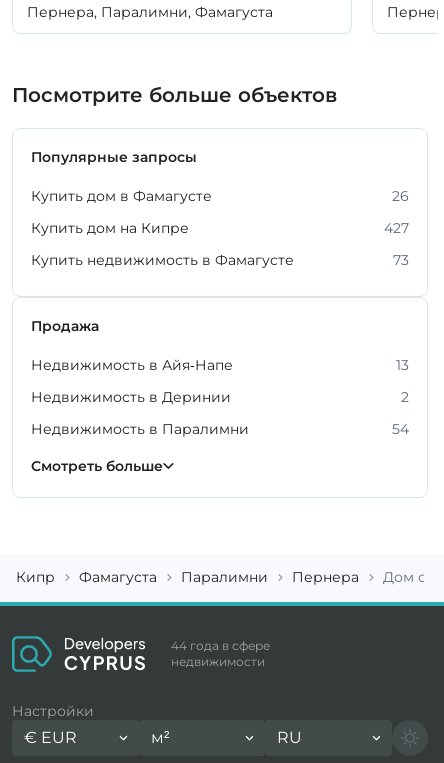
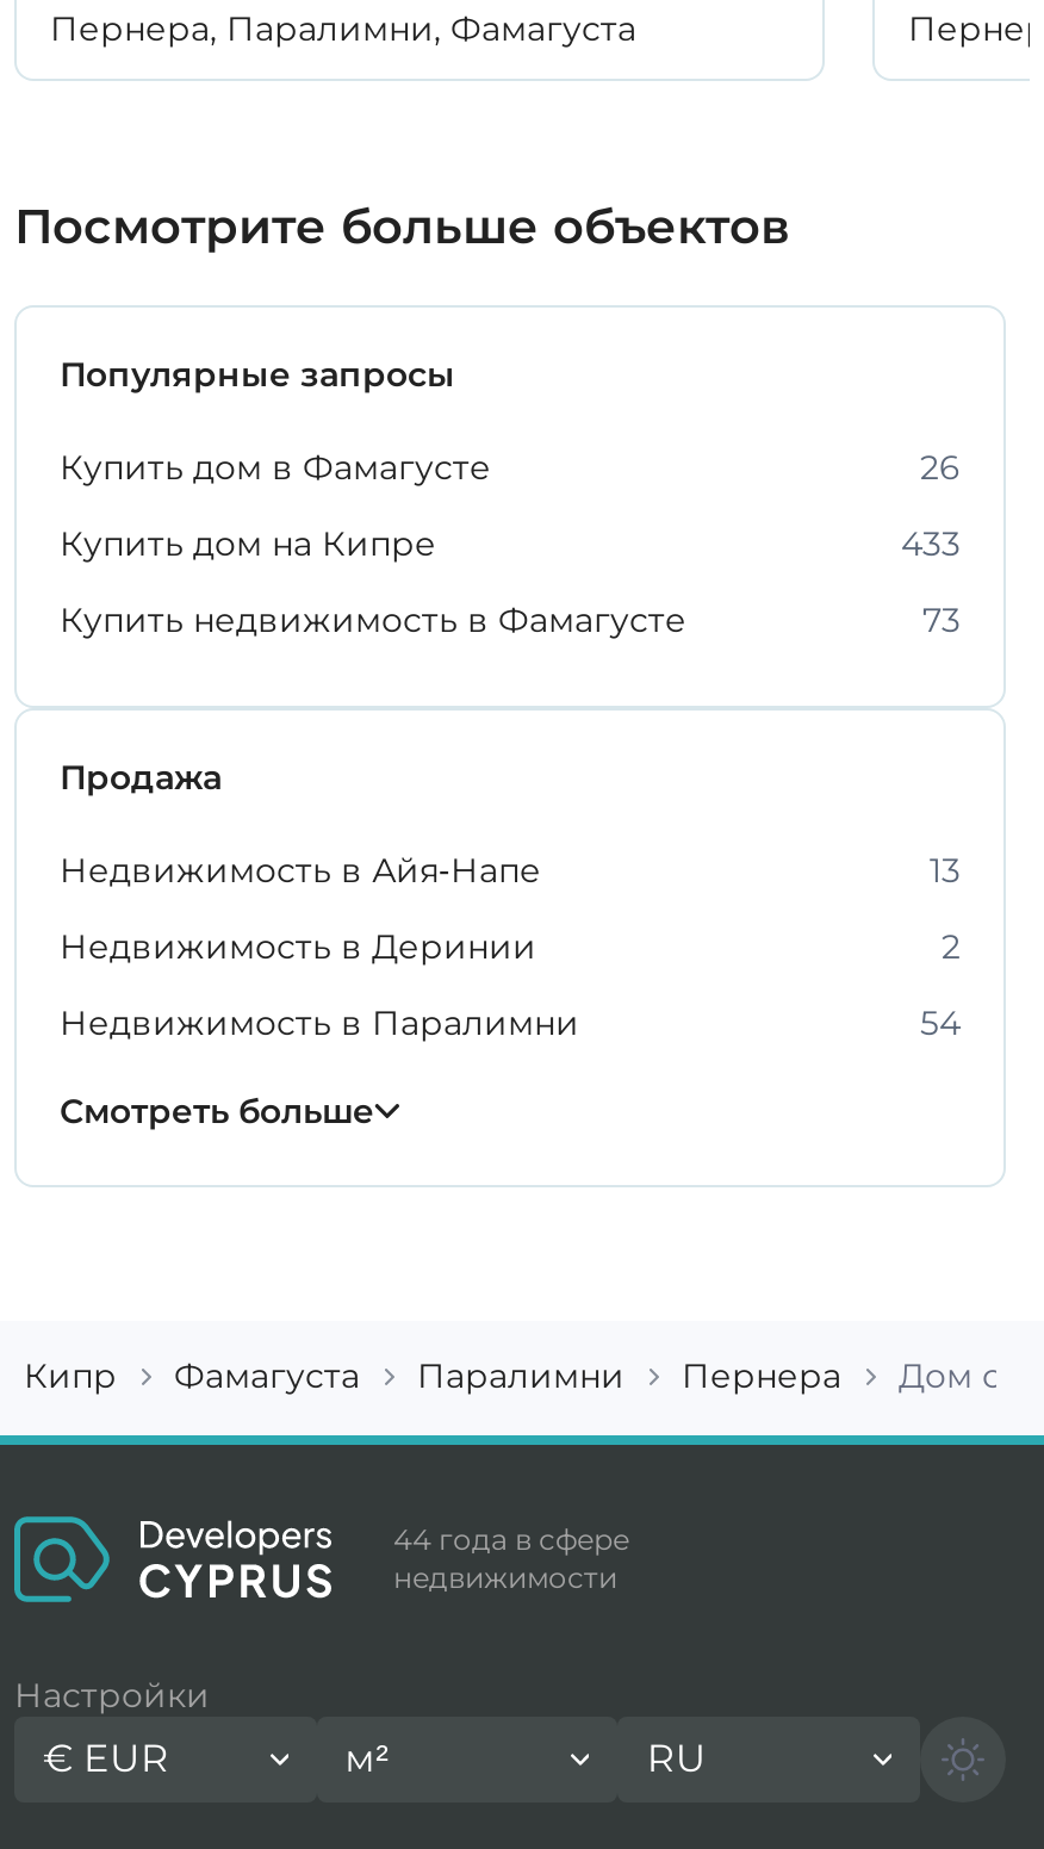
- 427
+ 433
